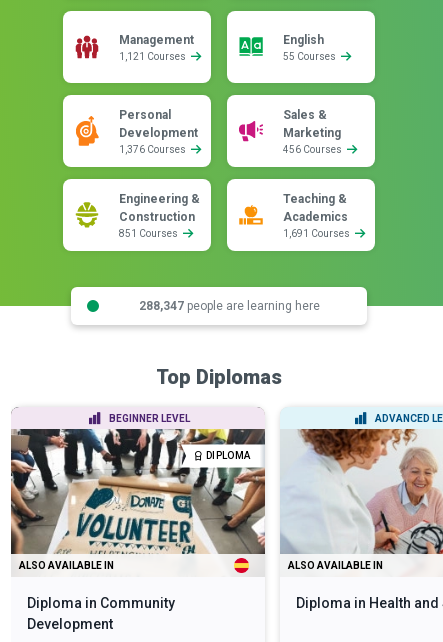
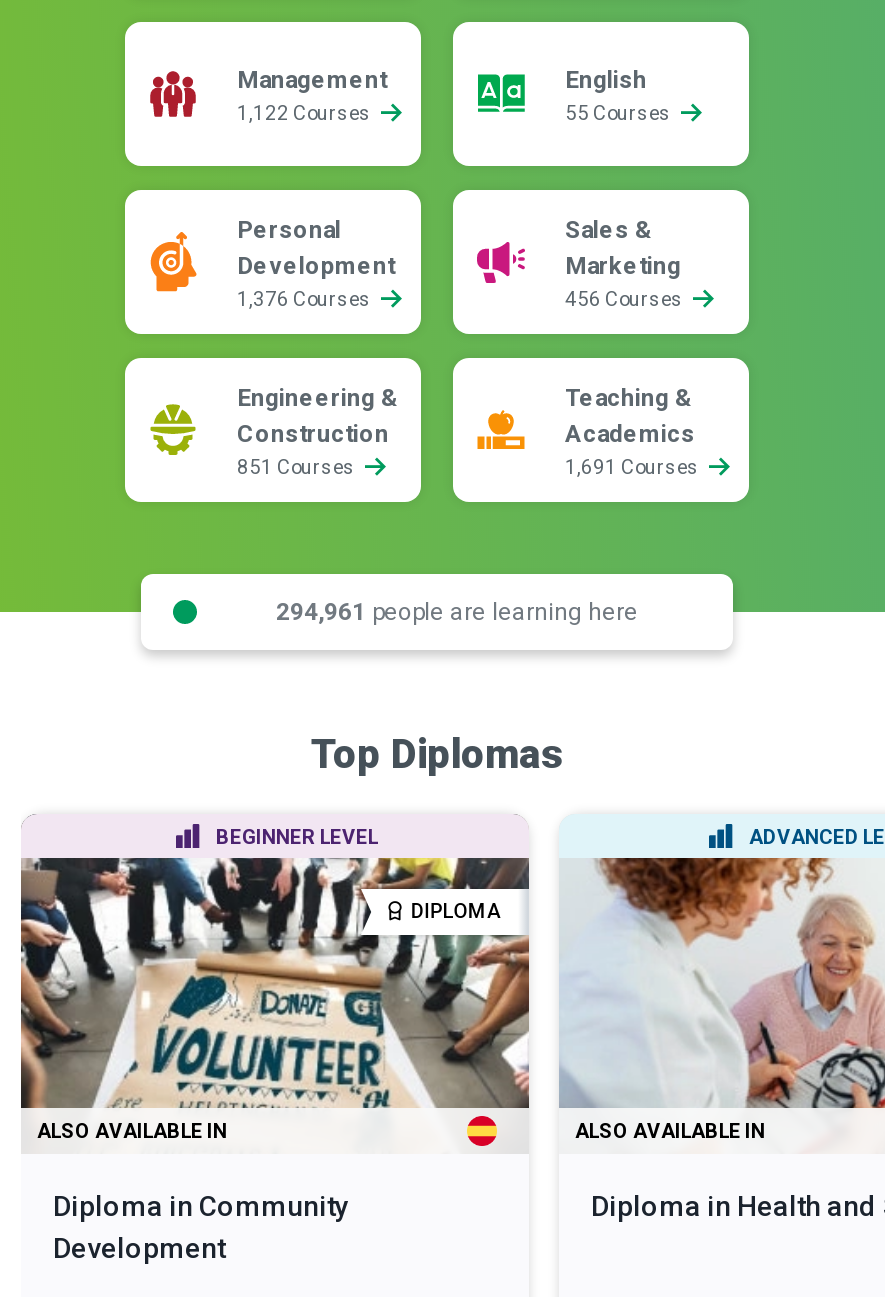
- 1,121 Courses
+ 1,122 Courses

- 288,347 people are learning here
+ 294,961 people are learning here
